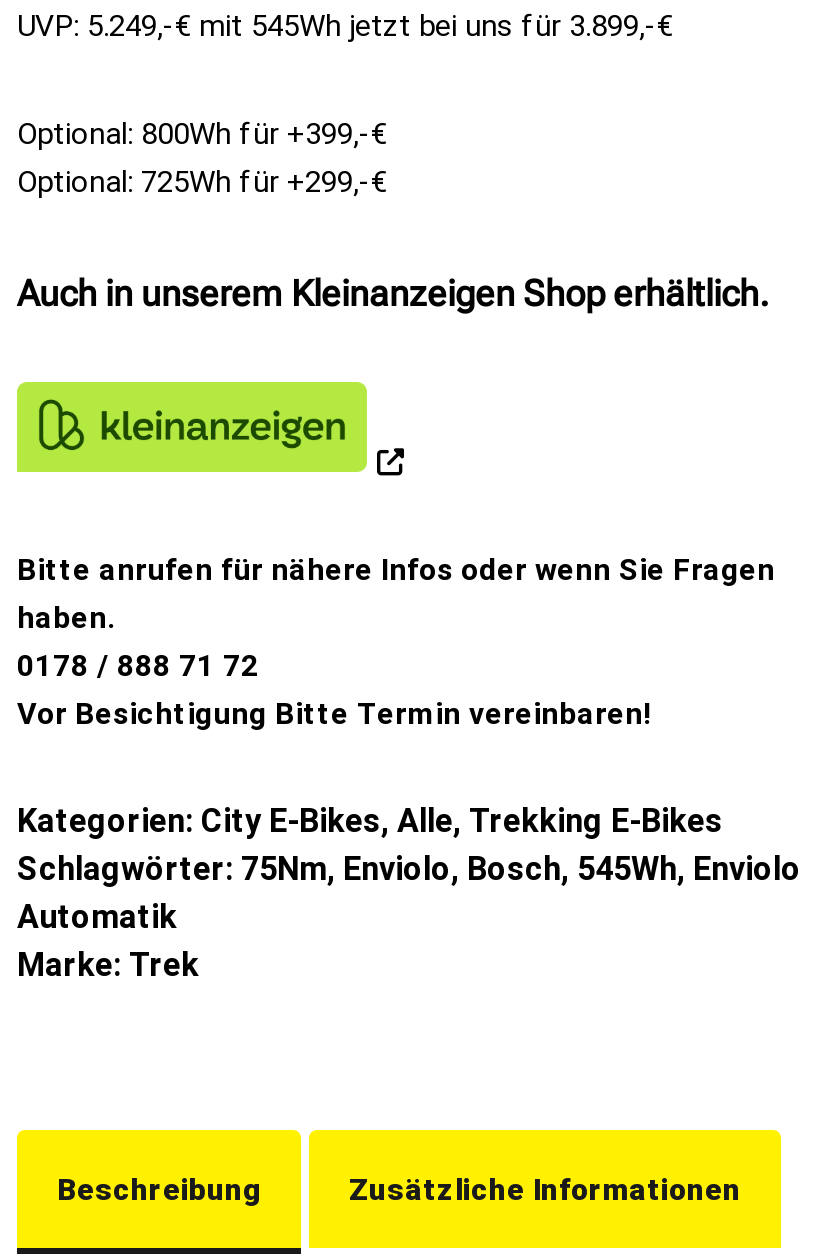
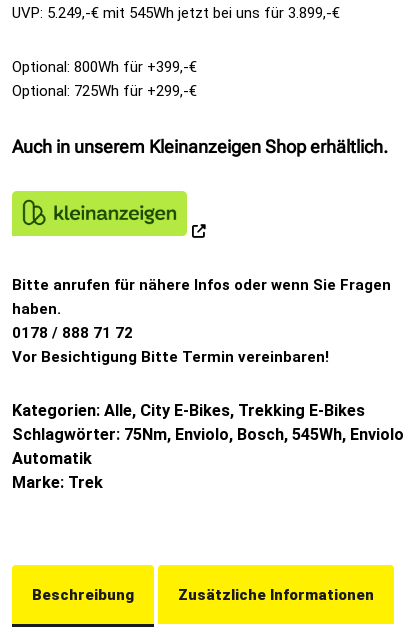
- Kategorien: City E-Bikes, Alle, Trekking E-Bikes
+ Kategorien: Alle, City E-Bikes, Trekking E-Bikes
